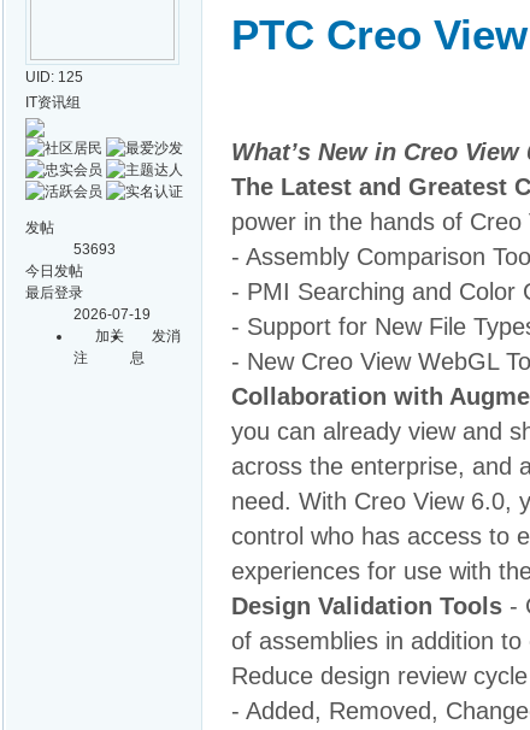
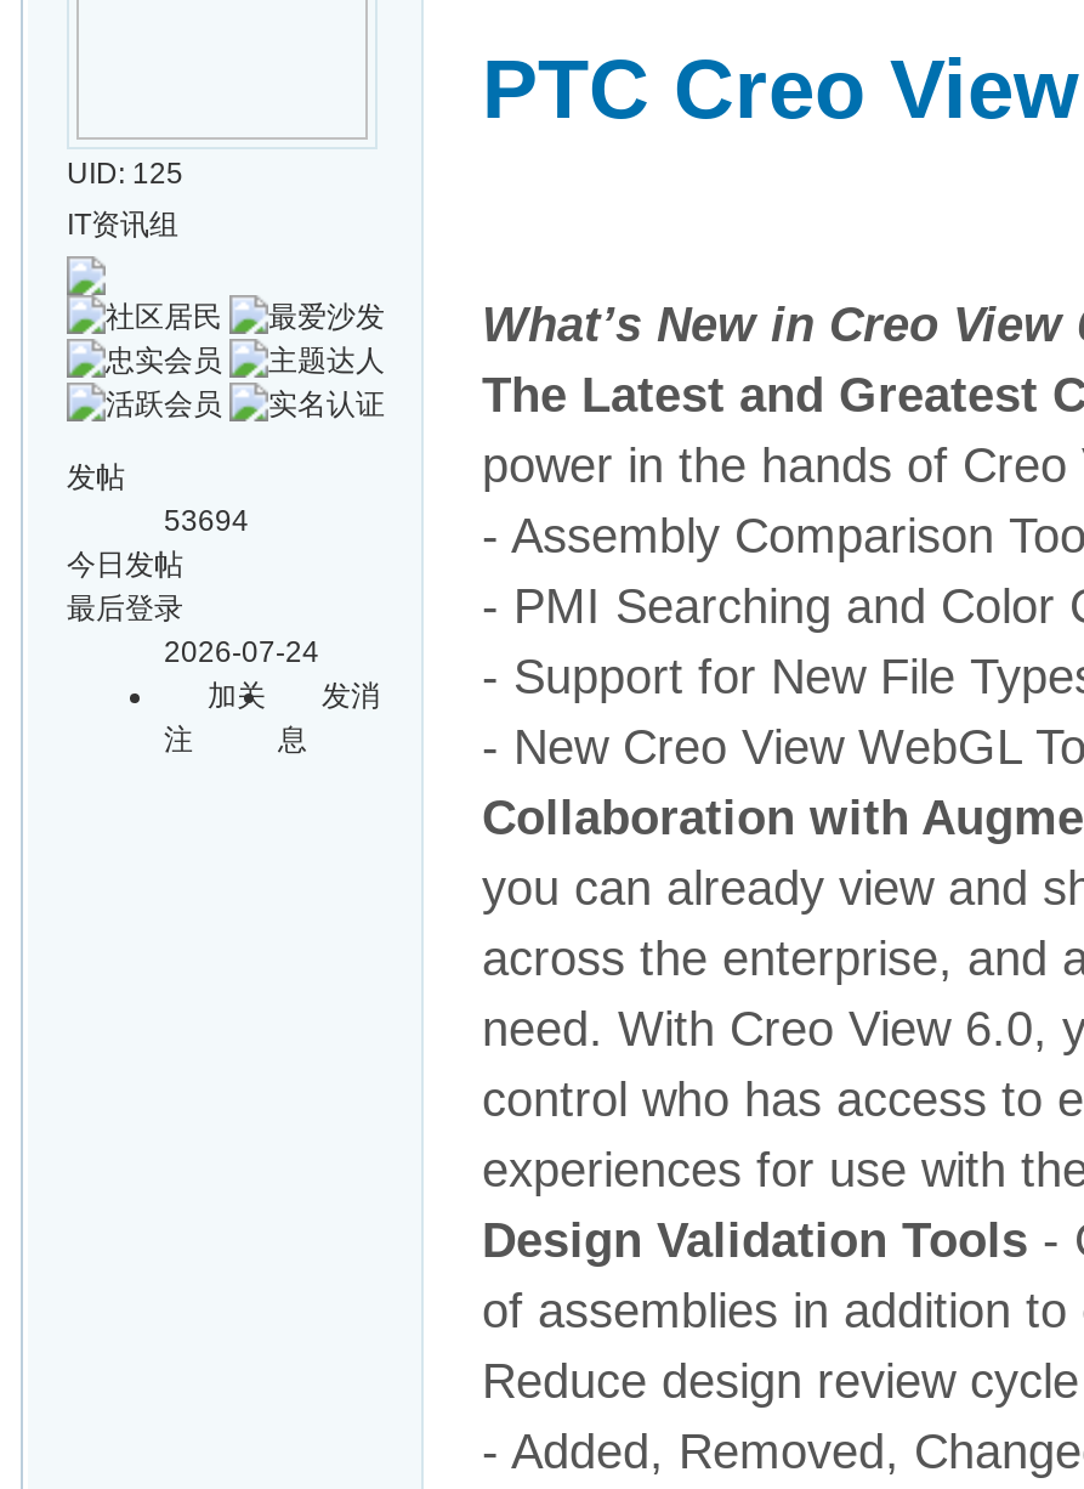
- 53693
+ 53694

- 2026-07-19
+ 2026-07-24
